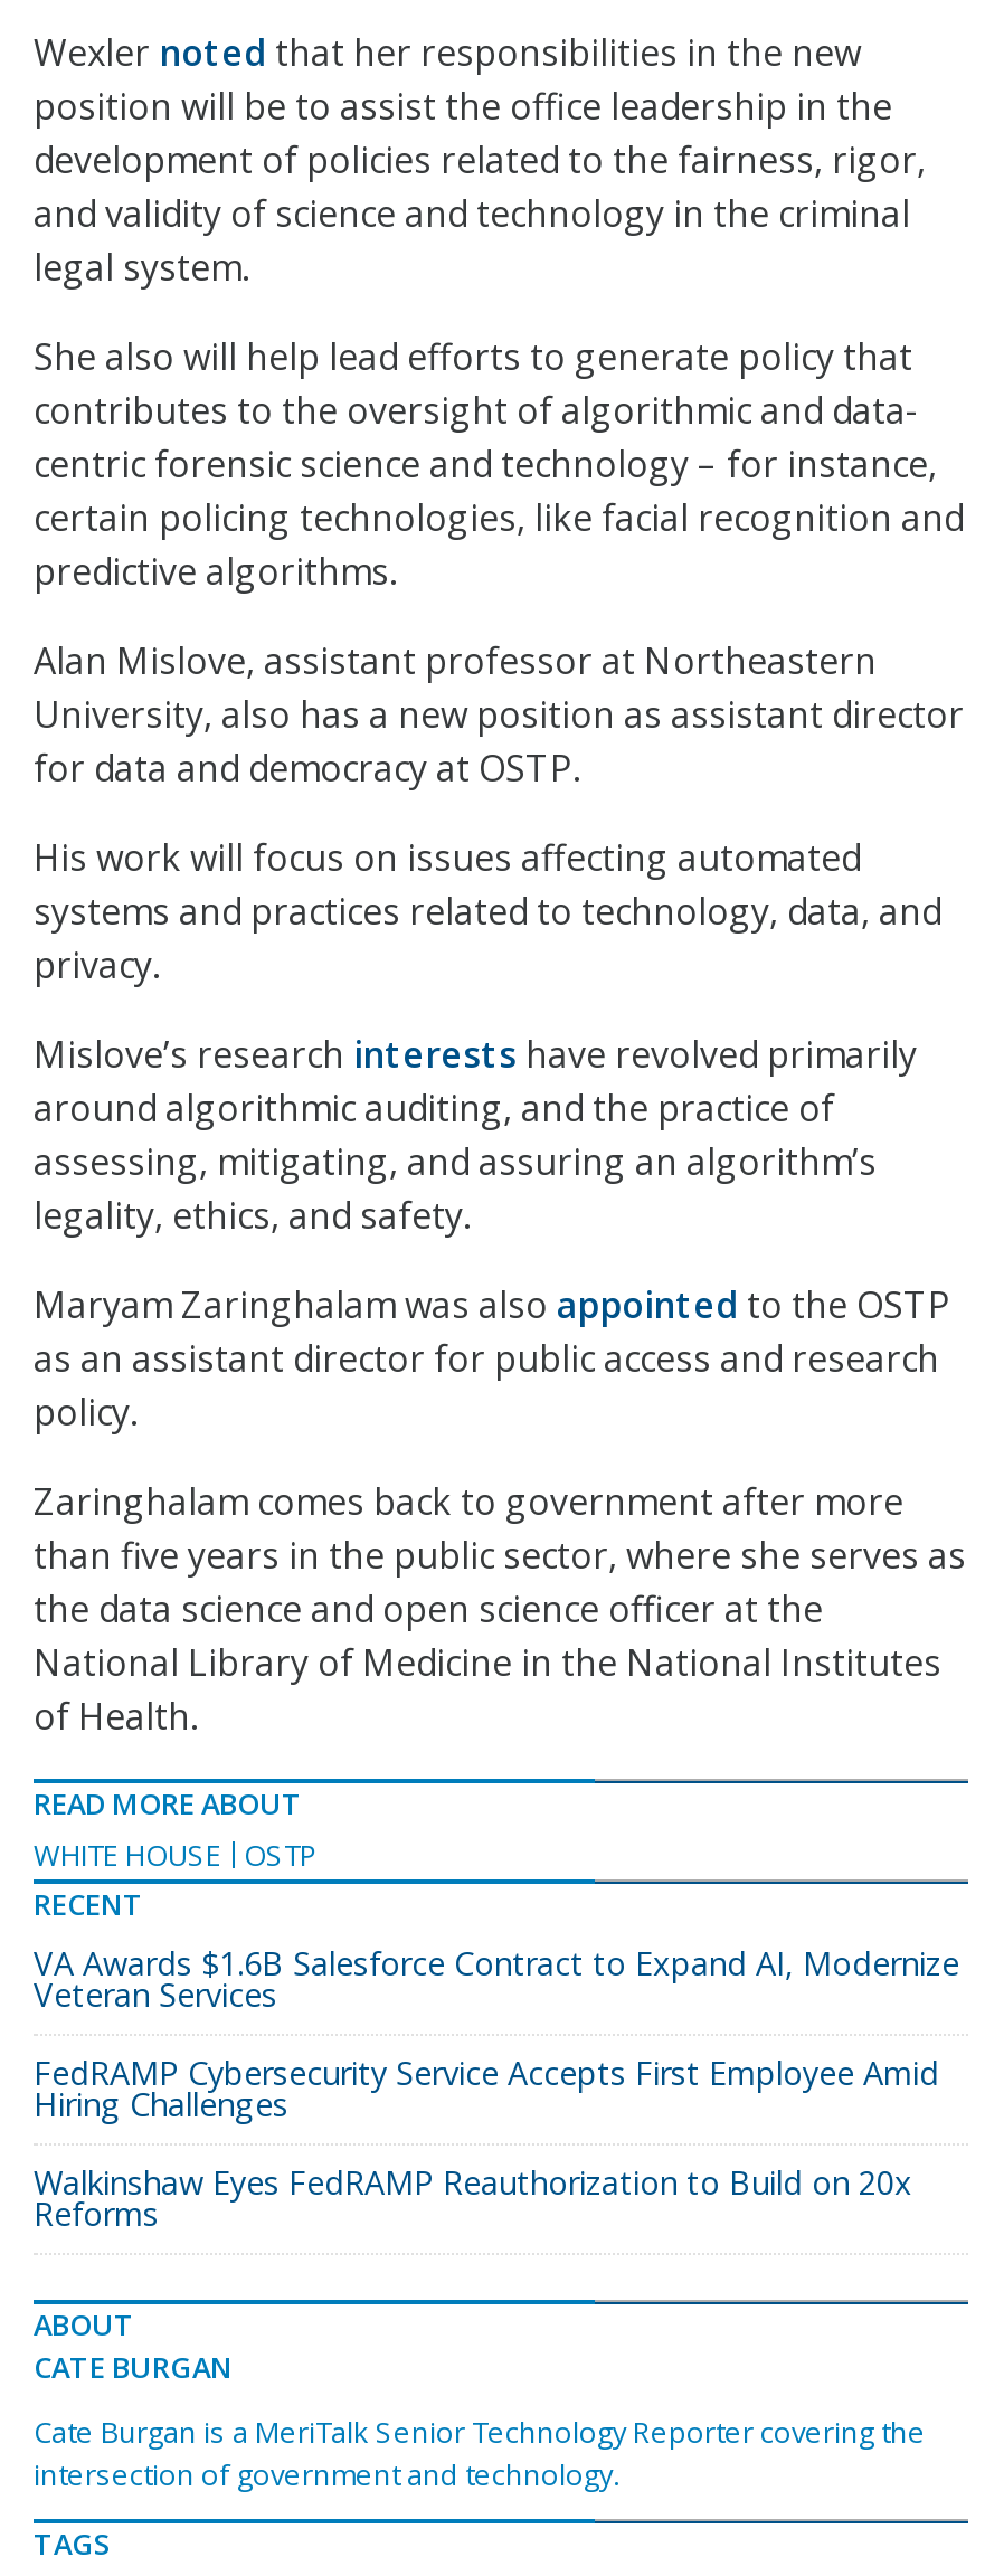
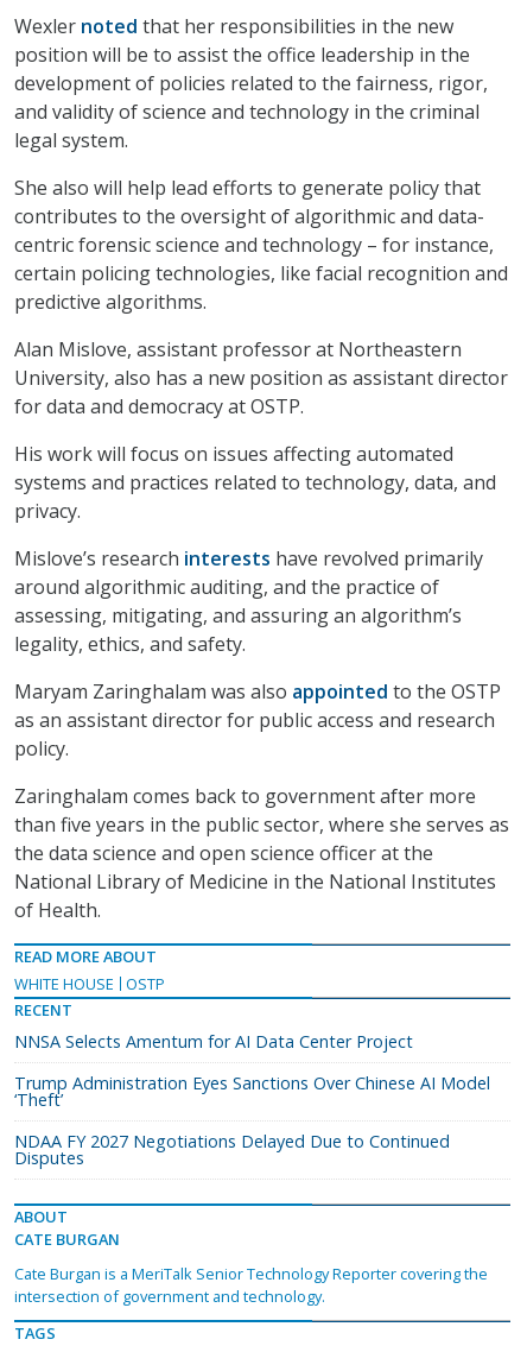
- VA Awards $1.6B Salesforce Contract to Expand AI, Modernize
- Veteran Services
+ NNSA Selects Amentum for AI Data Center Project

- FedRAMP Cybersecurity Service Accepts First Employee Amid
- Hiring Challenges
+ Trump Administration Eyes Sanctions Over Chinese AI Model
+ ‘Theft’

- Walkinshaw Eyes FedRAMP Reauthorization to Build on 20x
- Reforms
+ NDAA FY 2027 Negotiations Delayed Due to Continued
+ Disputes
